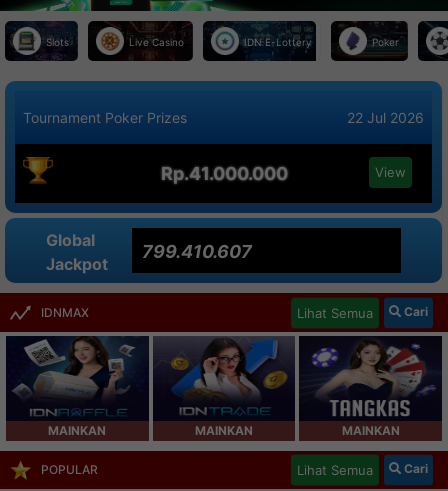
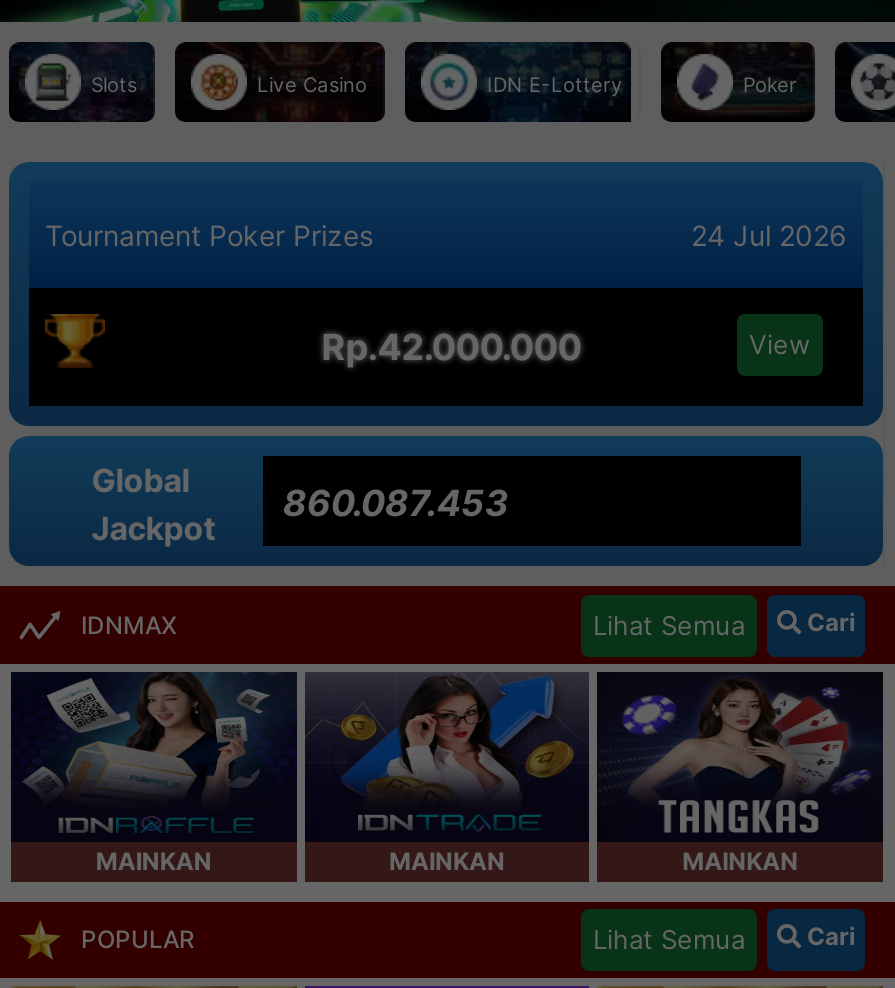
- 22 Jul 2026
+ 24 Jul 2026

- Rp.41.000.000
+ Rp.42.000.000

- 799.410.607
+ 860.087.453
